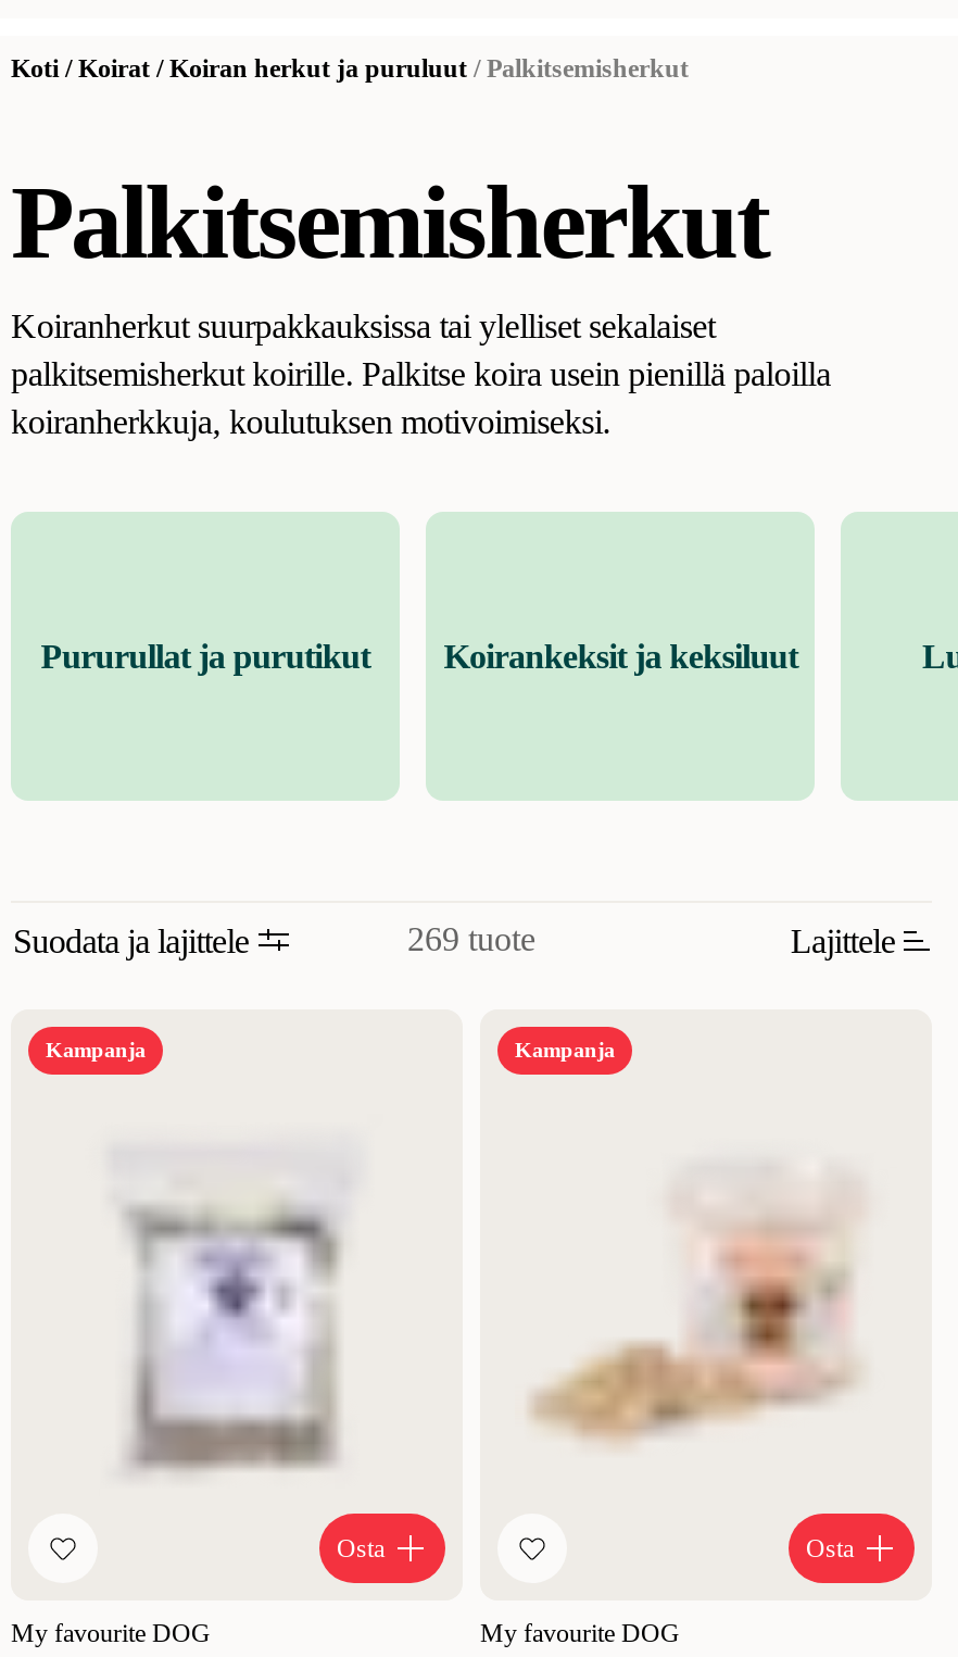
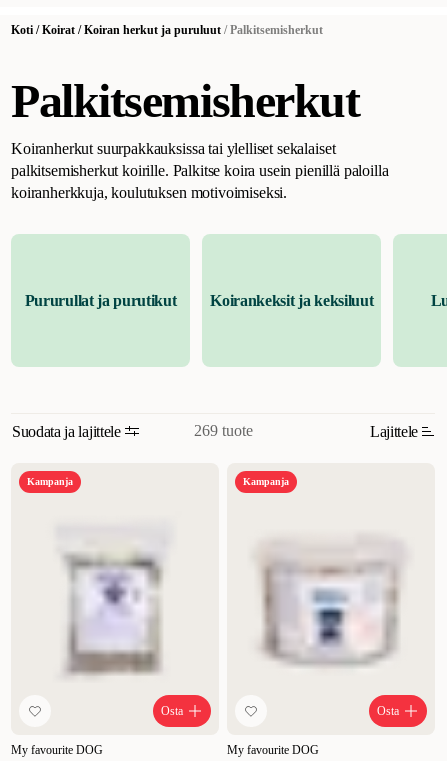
- [image]
+ [image]
